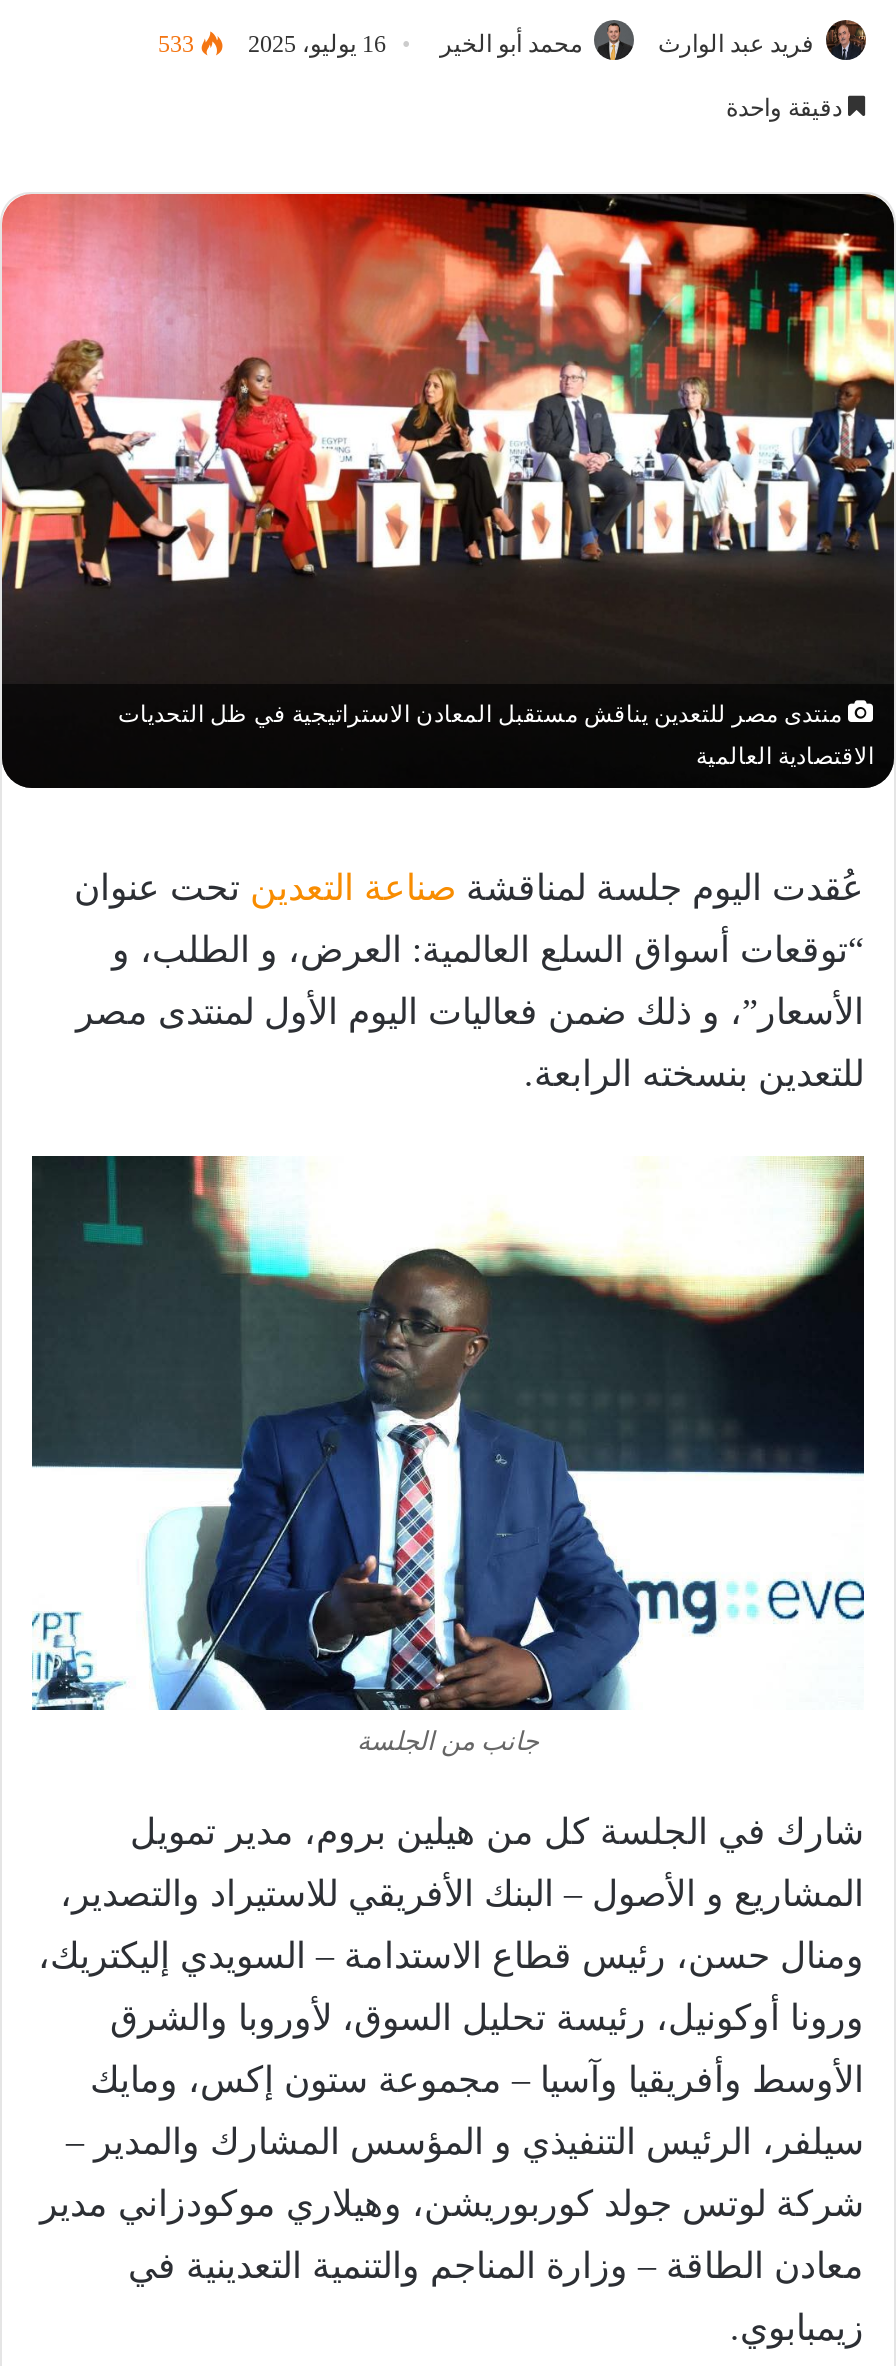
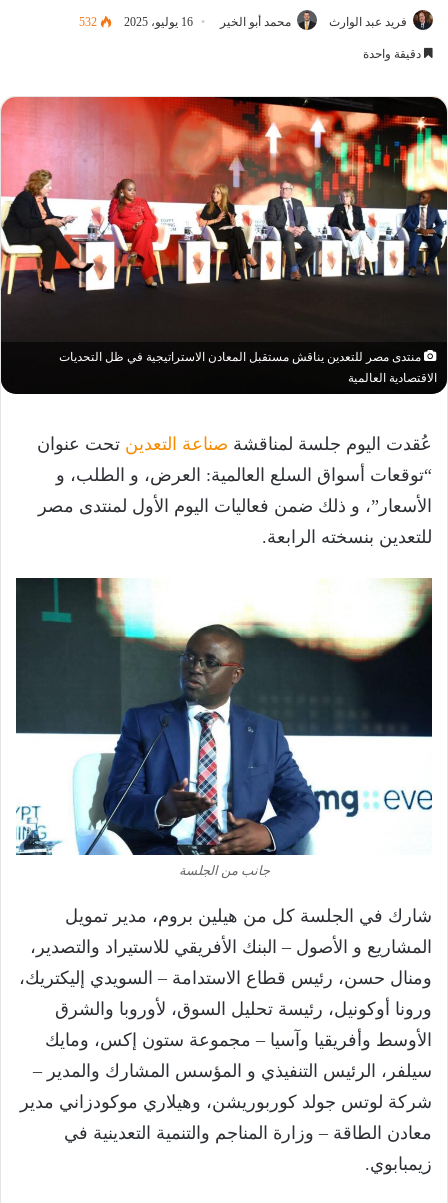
- 533
+ 532
